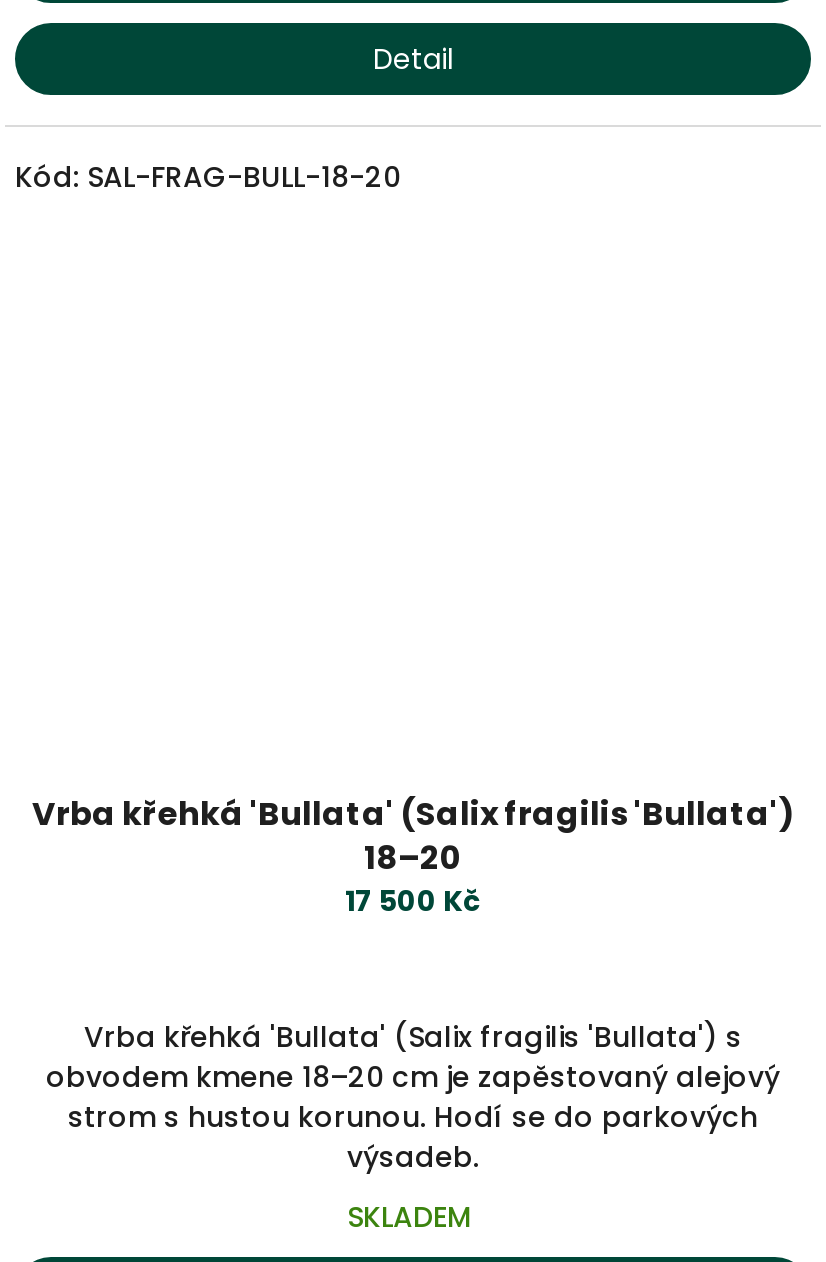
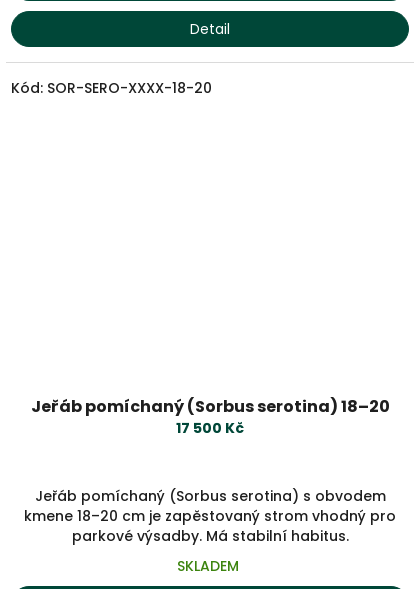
- Kód: SAL-FRAG-BULL-18-20
+ Kód: SOR-SERO-XXXX-18-20

- Vrba křehká 'Bullata' (Salix fragilis 'Bullata')
- 18–20
+ Jeřáb pomíchaný (Sorbus serotina) 18–20

- Vrba křehká 'Bullata' (Salix fragilis 'Bullata') s
- obvodem kmene 18–20 cm je zapěstovaný alejový
- strom s hustou korunou. Hodí se do parkových
- výsadeb.
+ Jeřáb pomíchaný (Sorbus serotina) s obvodem
+ kmene 18–20 cm je zapěstovaný strom vhodný pro
+ parkové výsadby. Má stabilní habitus.
